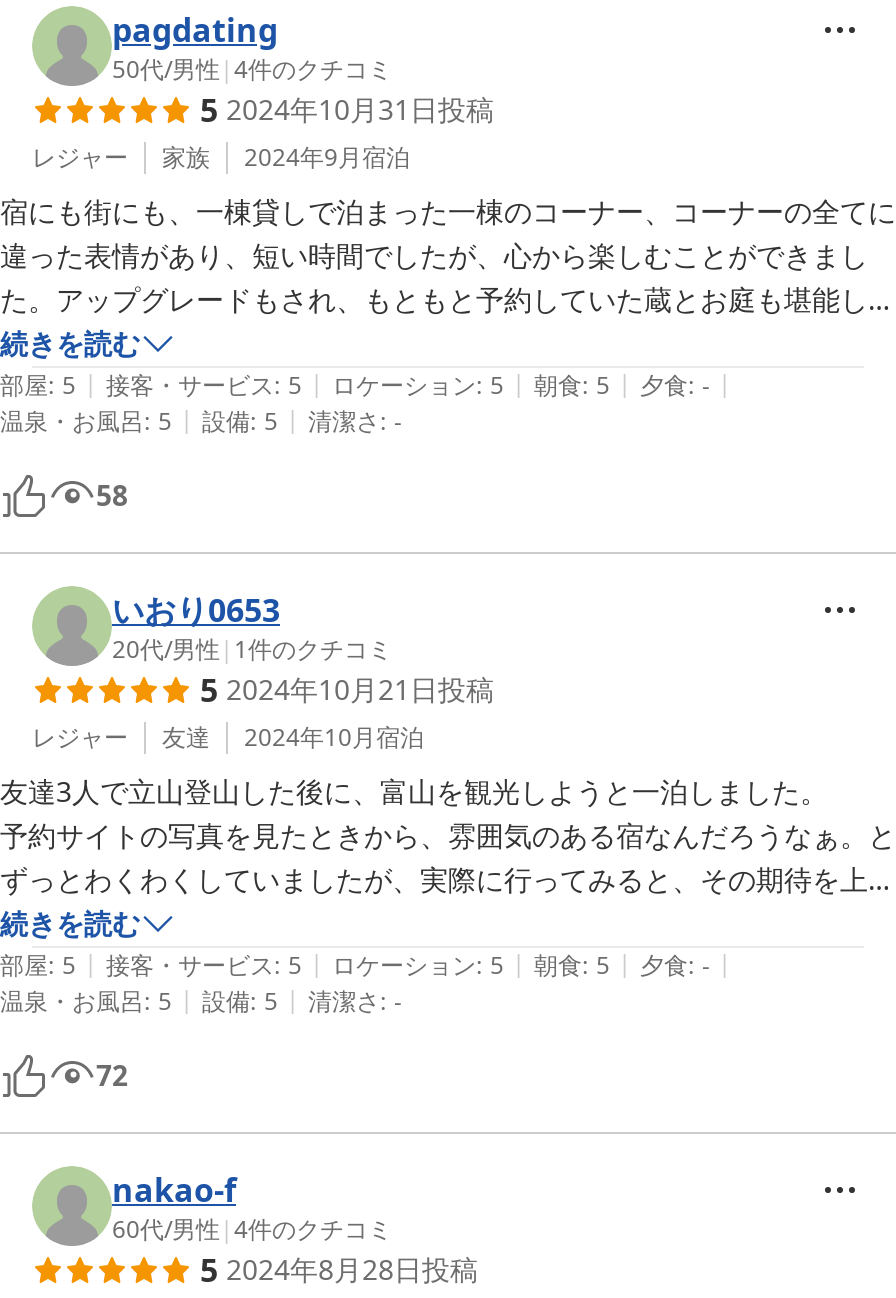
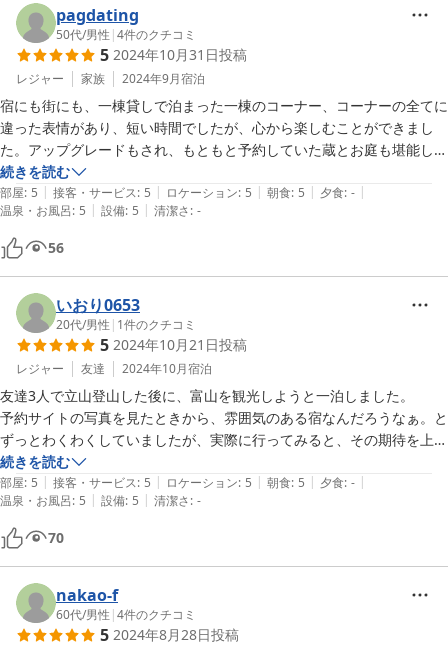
- 58
+ 56

- 72
+ 70
